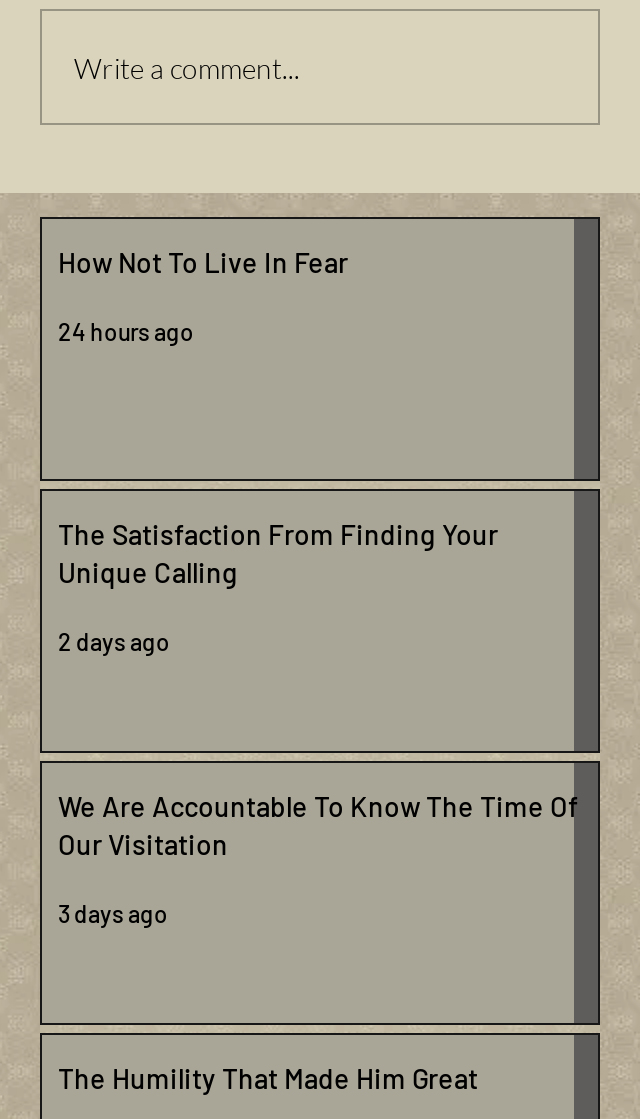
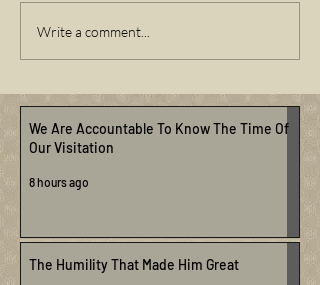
- How Not To Live In Fear
- 24 hours ago

- The Satisfaction From Finding Your
- Unique Calling
- 2 days ago

- 3 days ago
+ 8 hours ago
